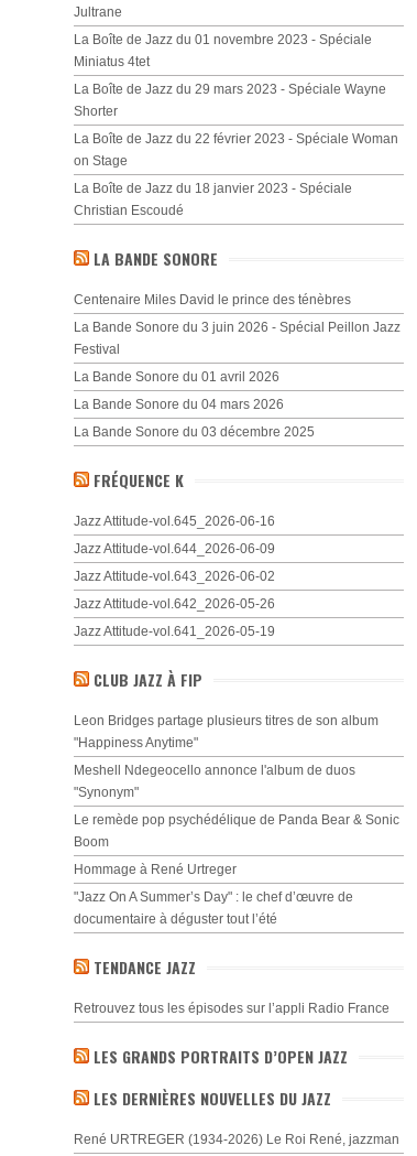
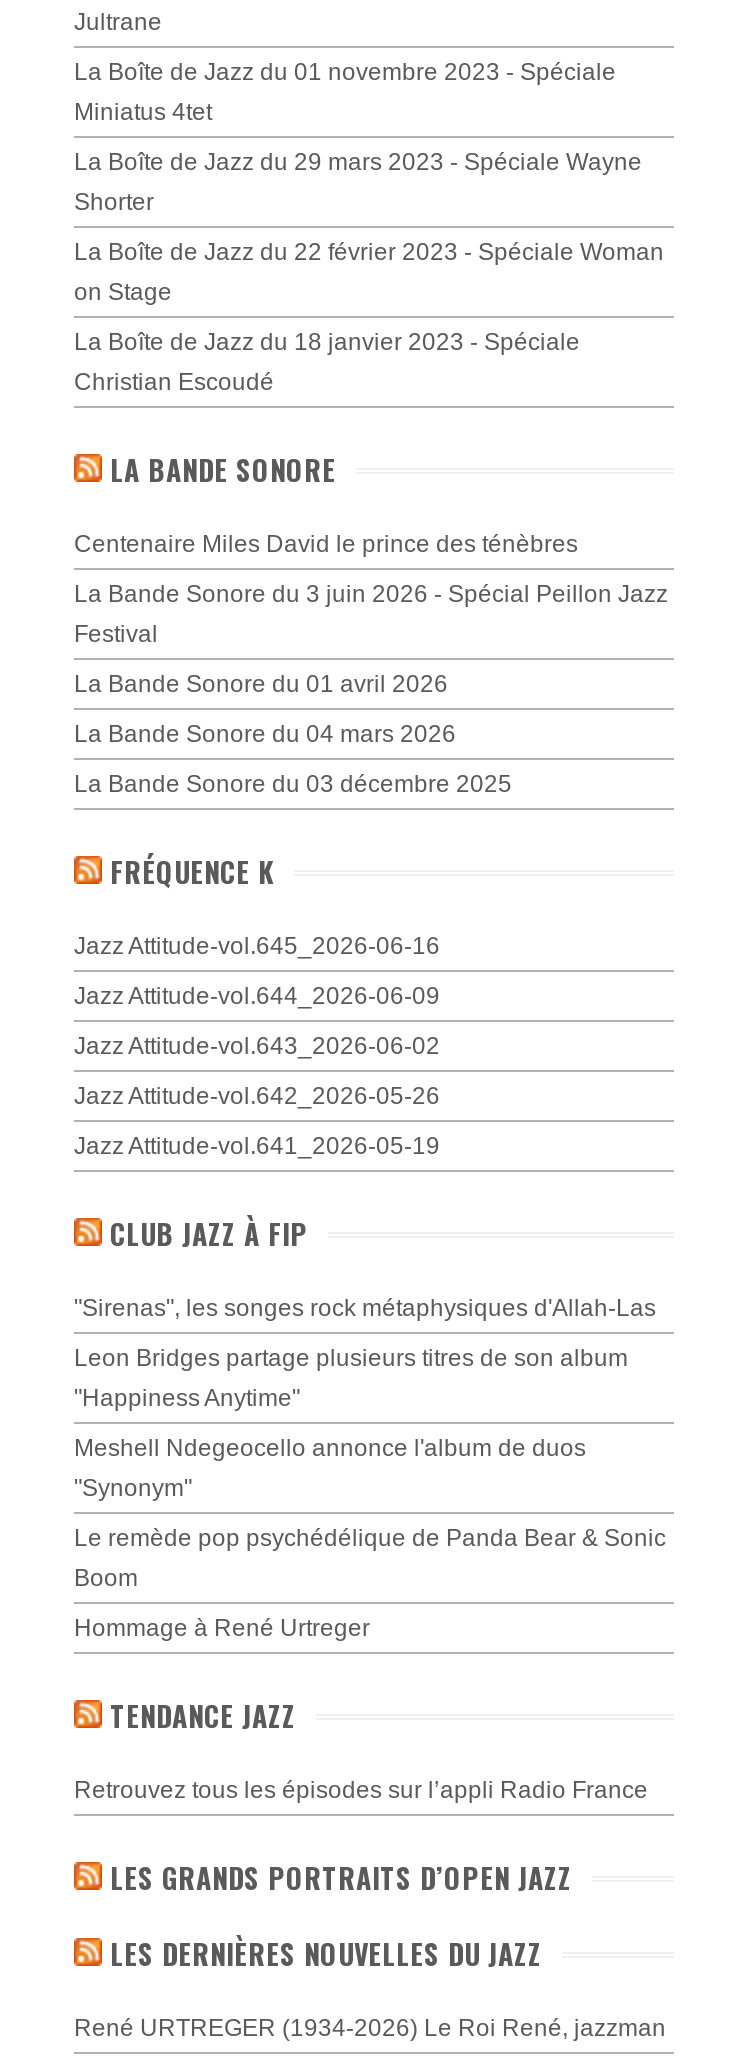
+ "Sirenas", les songes rock métaphysiques d'Allah-Las

moved down: Leon Bridges partage plusieurs titres de son album | "Happiness Anytime" | Meshell Ndegeocello annonce l'album de duos | "Synonym" | Le remède pop psychédélique de Panda Bear & Sonic | Boom | Hommage à René Urtreger

- "Jazz On A Summer’s Day" : le chef d’œuvre de
- documentaire à déguster tout l’été
